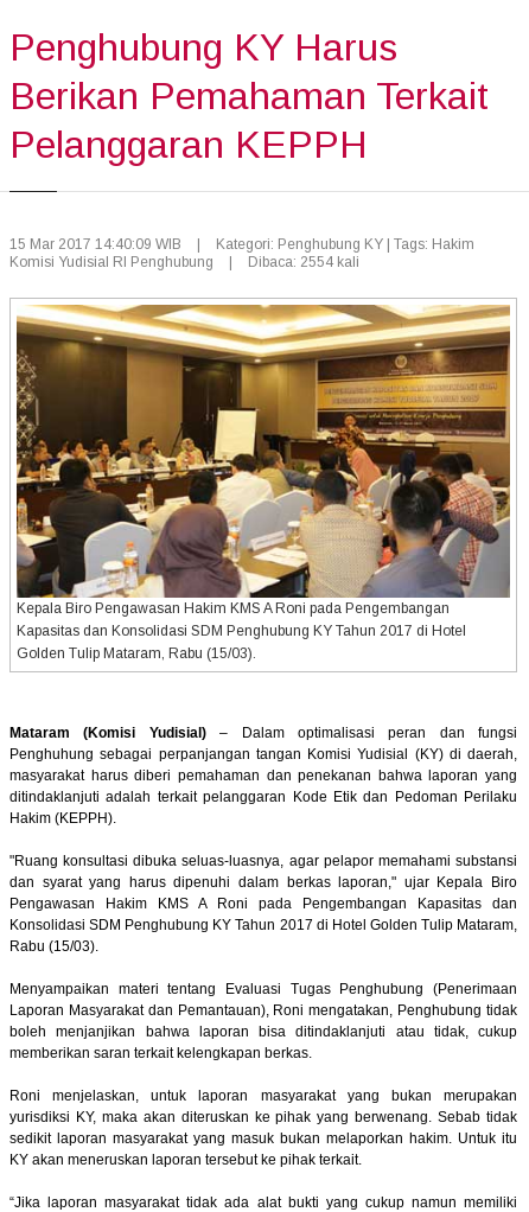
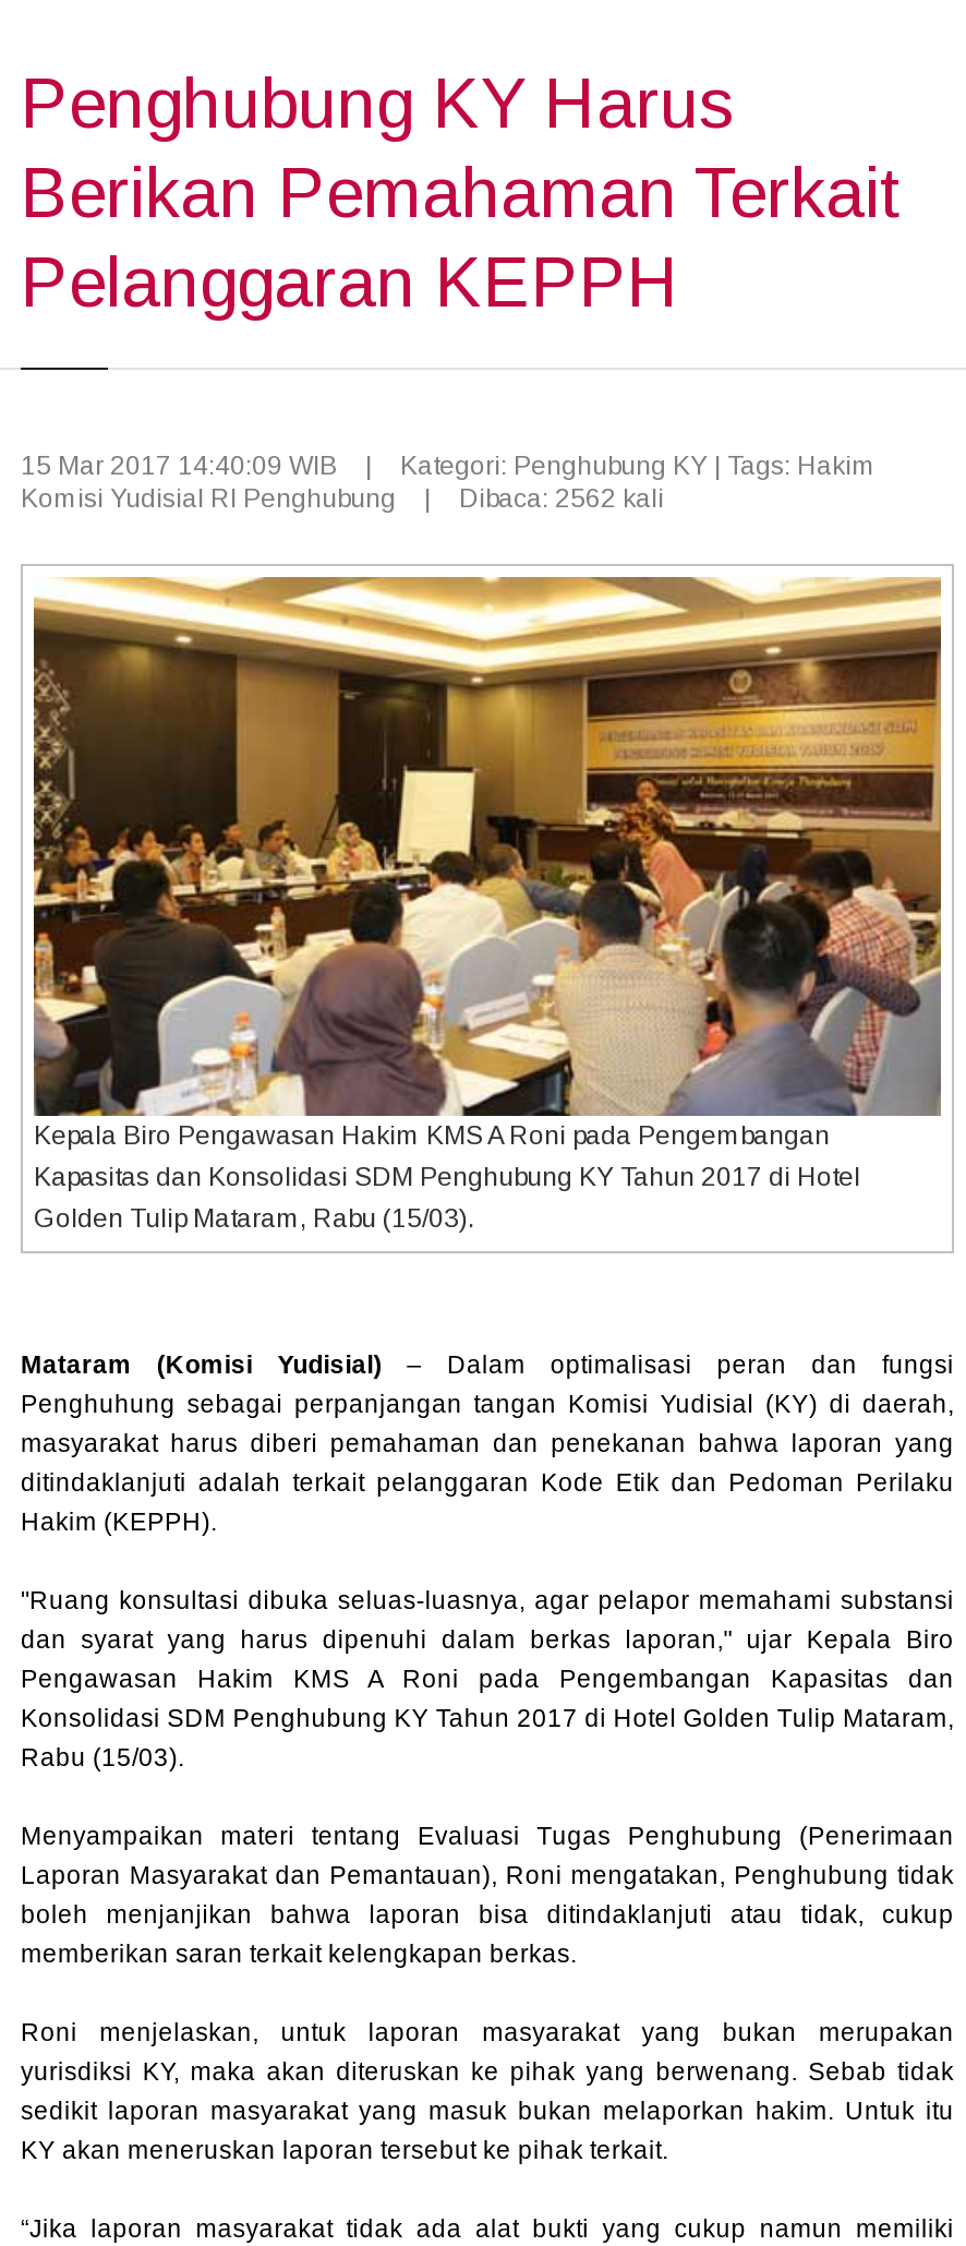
- Dibaca: 2554 kali
+ Dibaca: 2562 kali
